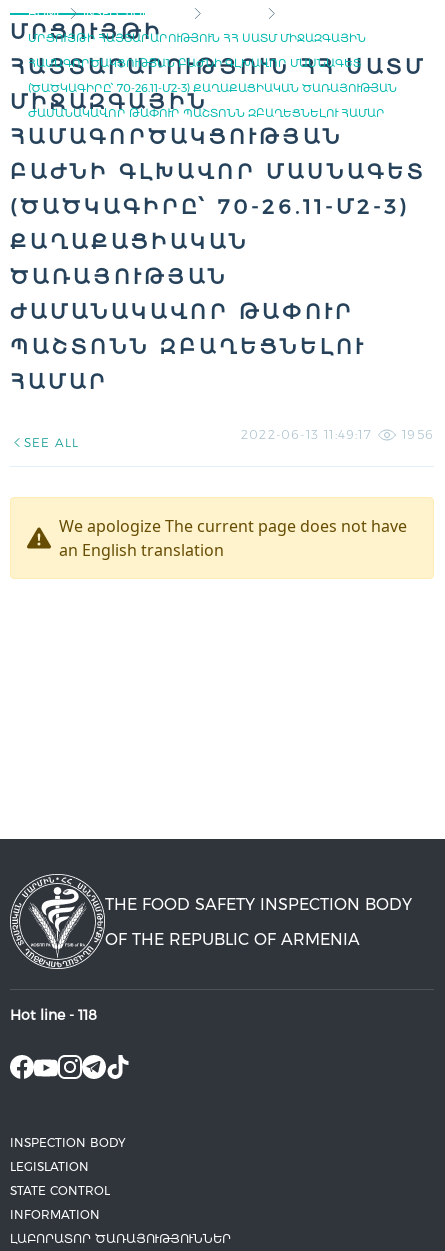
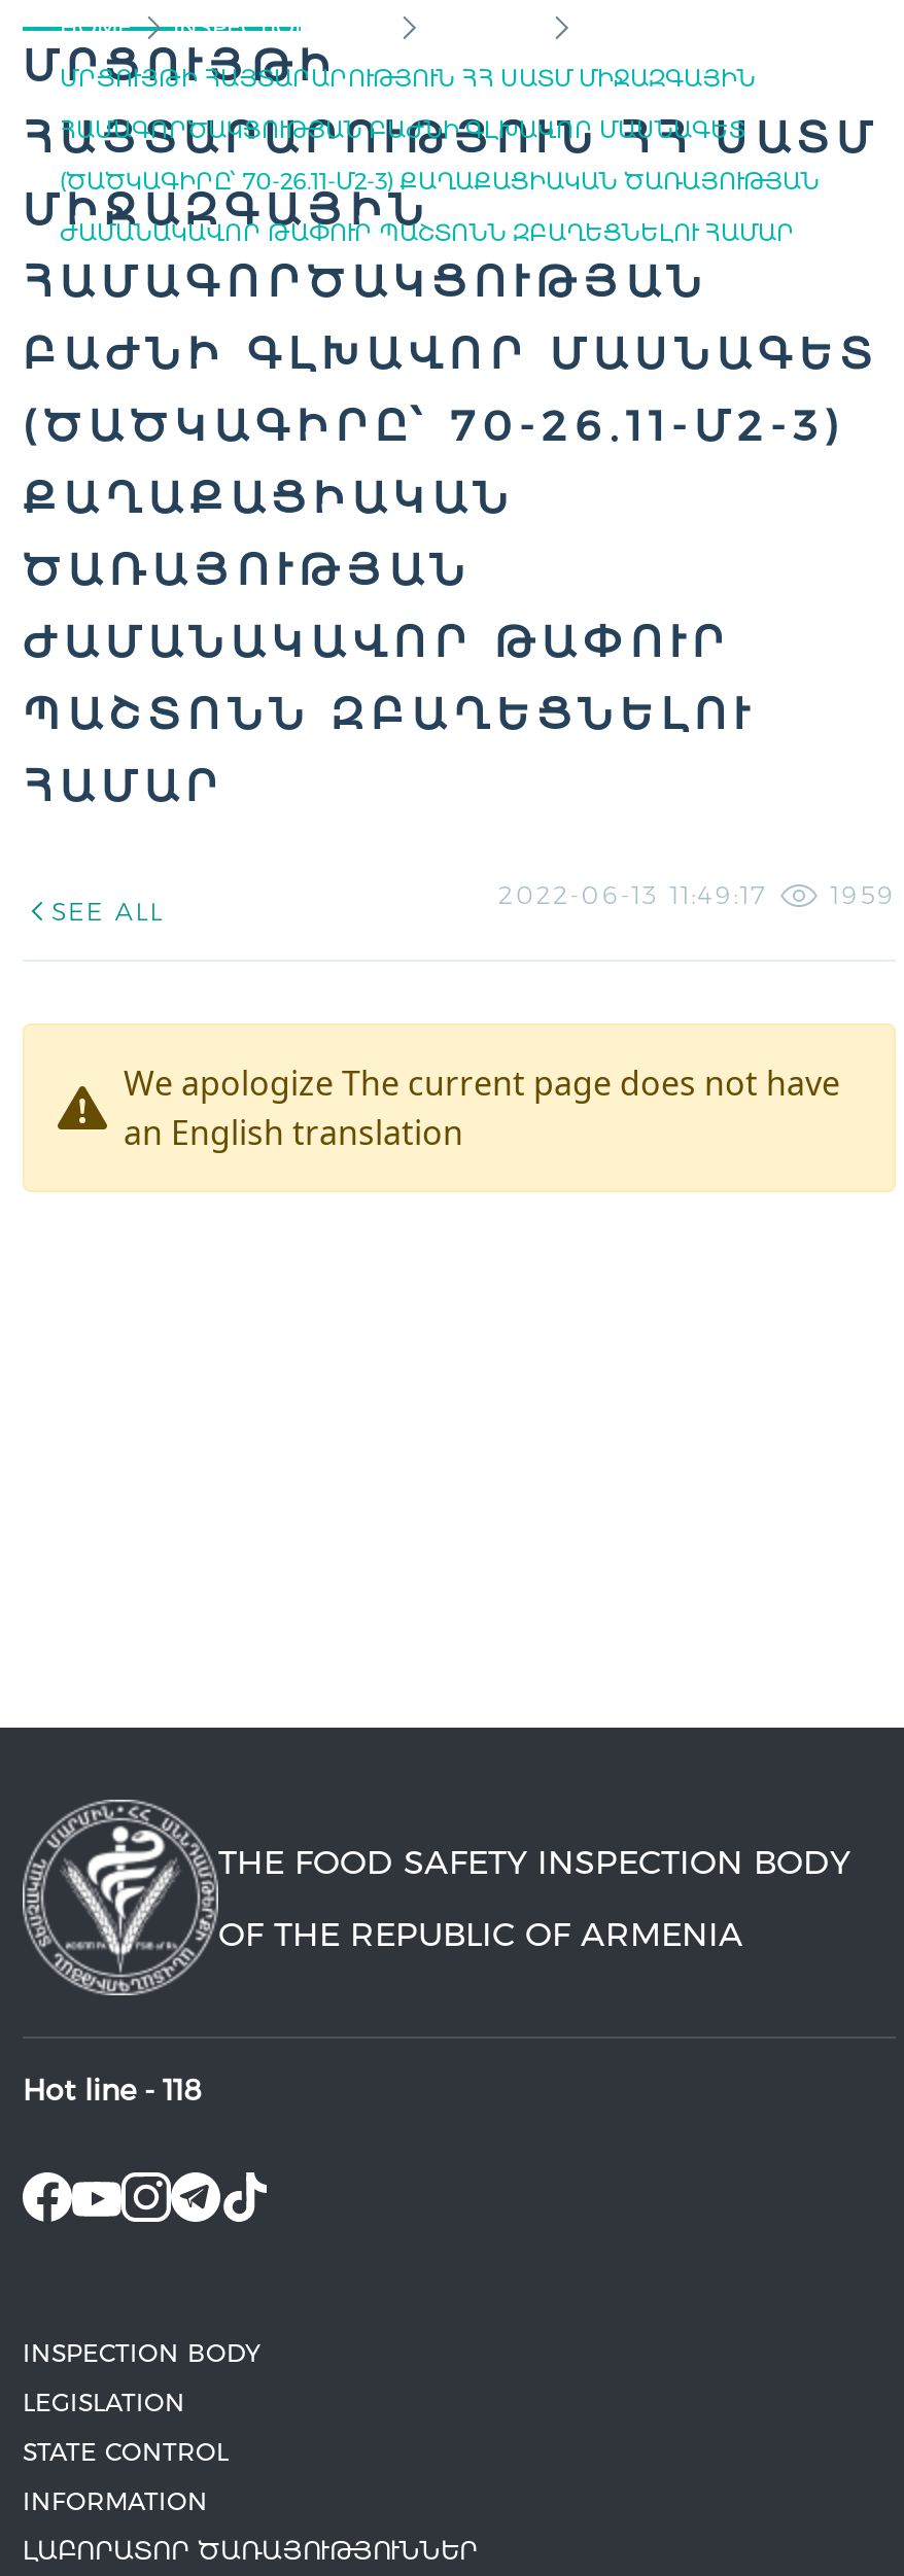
- 2022-06-13 11:49:17 1956
+ 2022-06-13 11:49:17 1959
